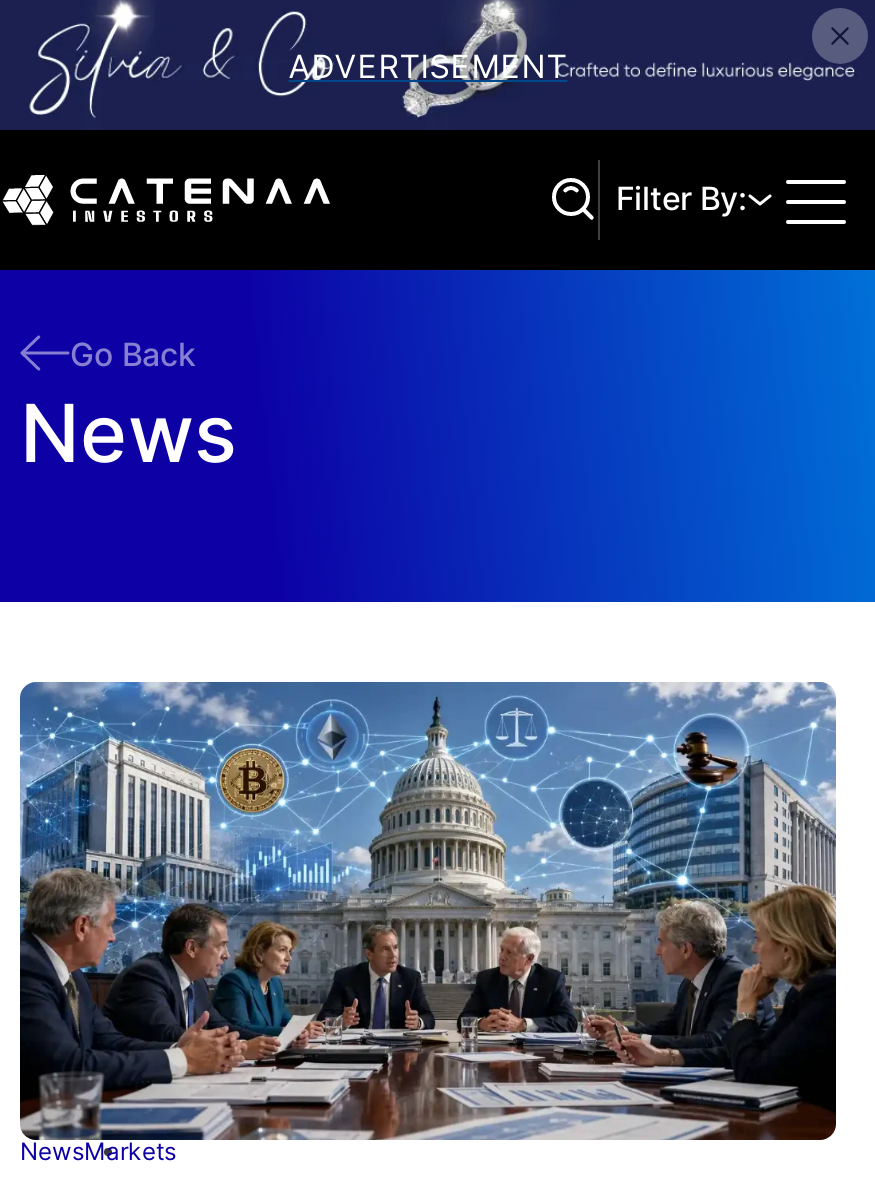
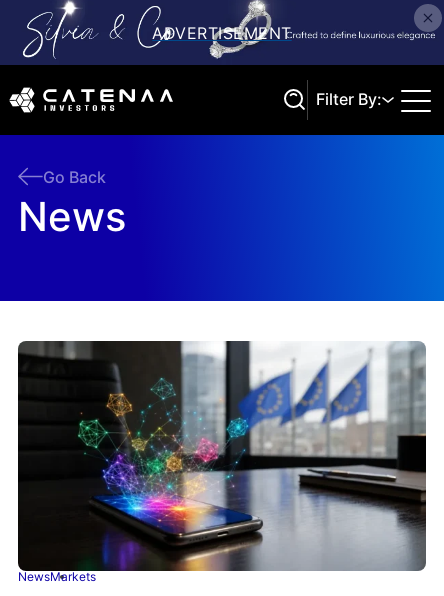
- [image]
+ [image]
